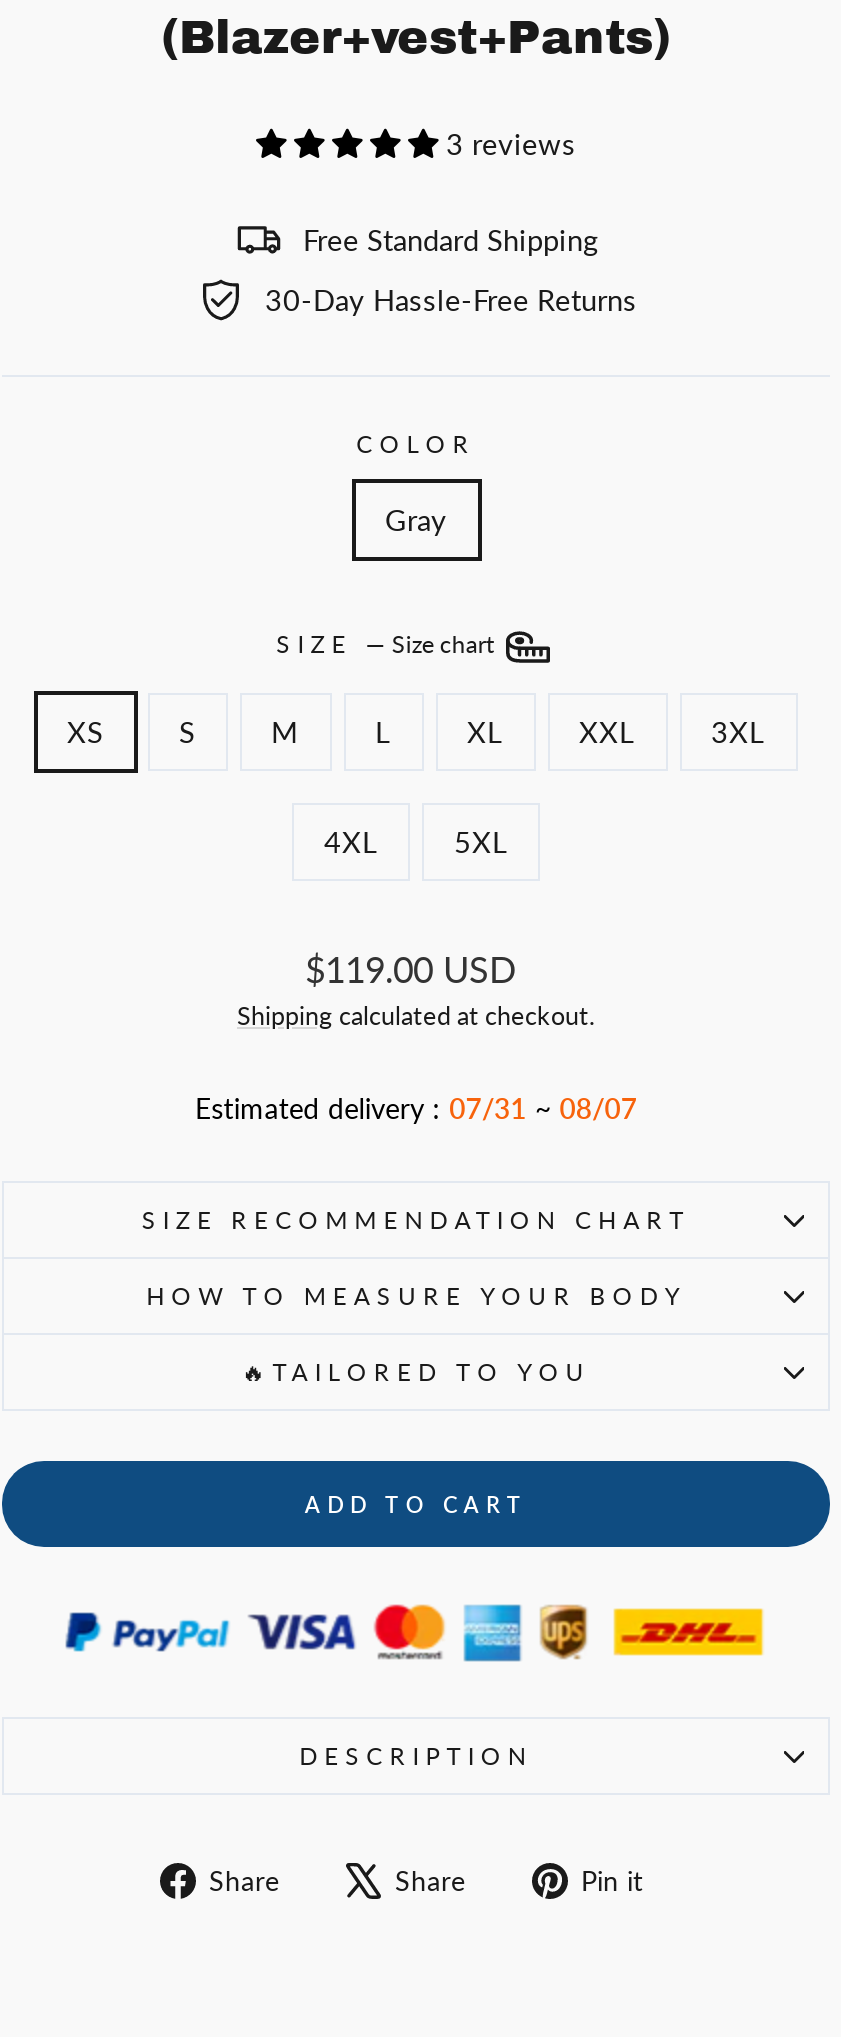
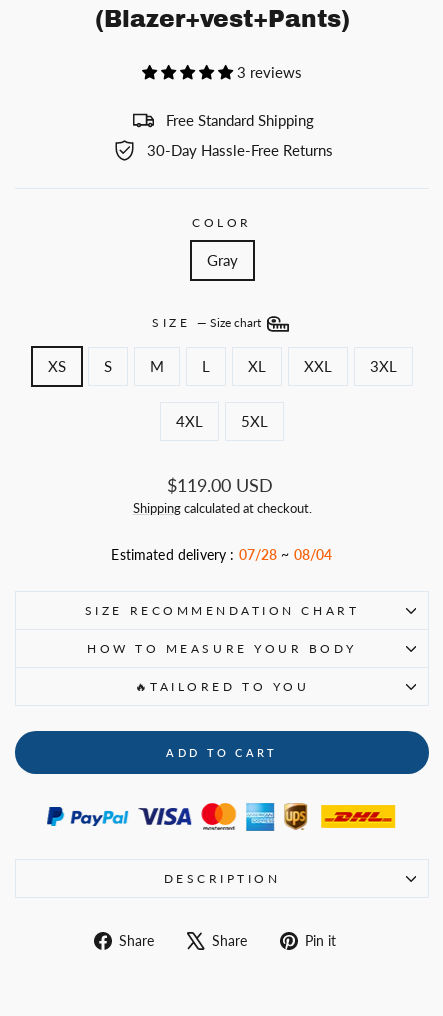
- Estimated delivery : 07/31 ~ 08/07
+ Estimated delivery : 07/28 ~ 08/04
